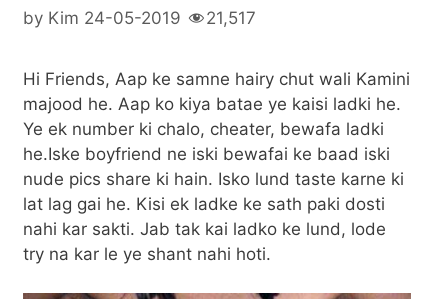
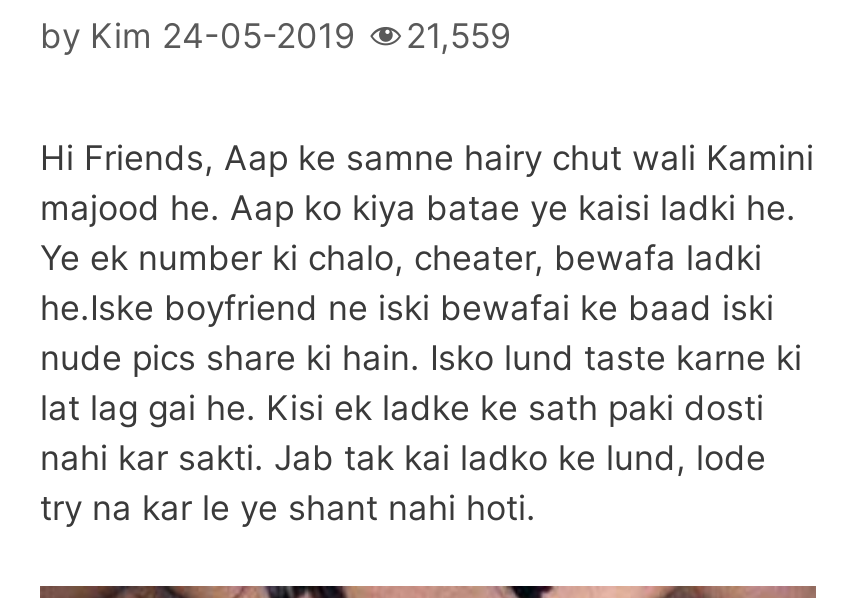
- by Kim 24-05-2019 21,517
+ by Kim 24-05-2019 21,559
